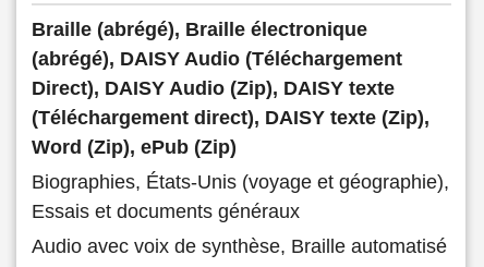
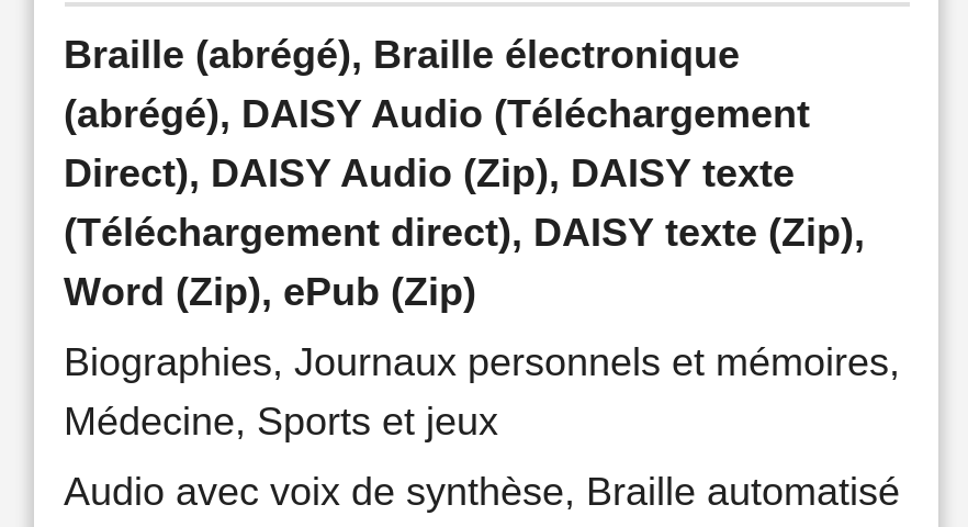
- Biographies, États-Unis (voyage et géographie),
- Essais et documents généraux
+ Biographies, Journaux personnels et mémoires,
+ Médecine, Sports et jeux
